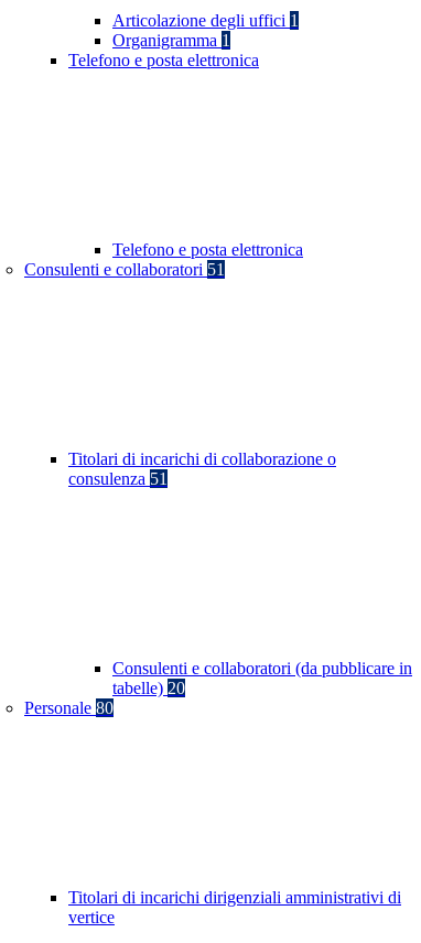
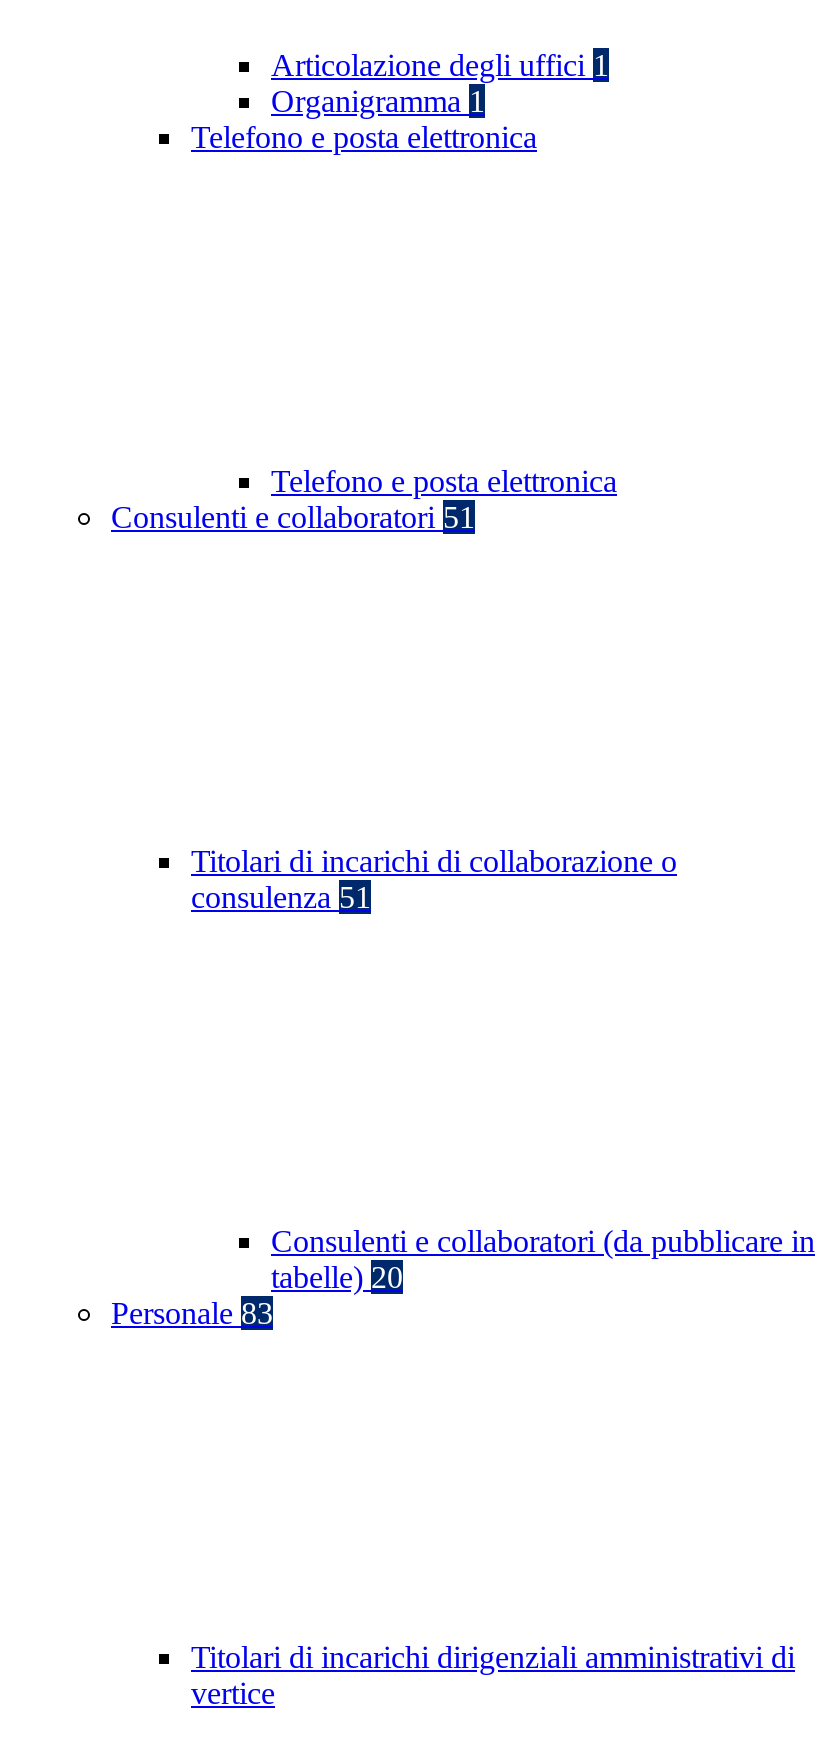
- Personale 80
+ Personale 83
